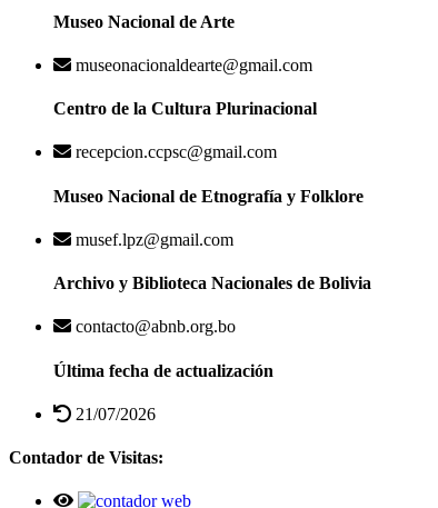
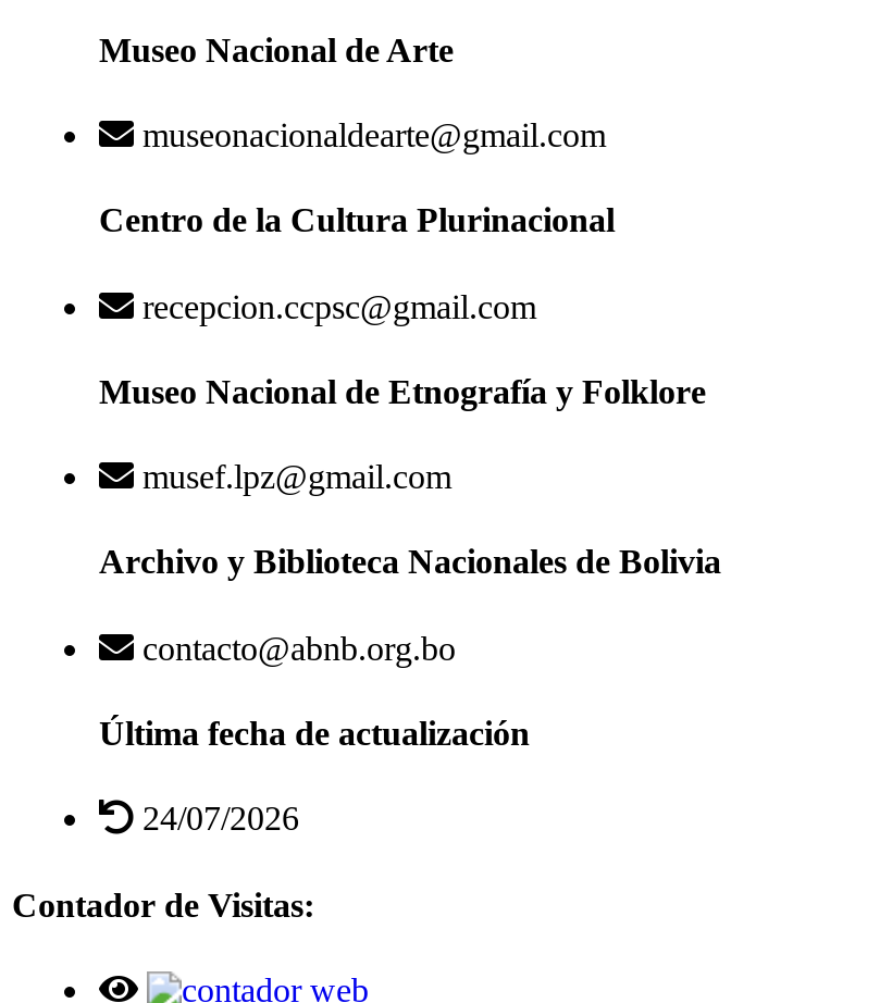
- 21/07/2026
+ 24/07/2026
